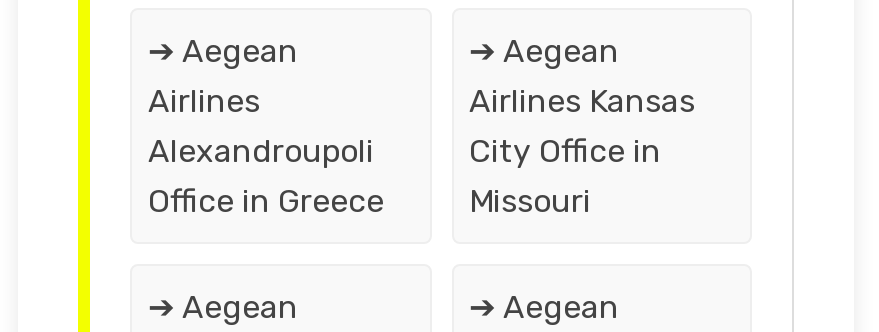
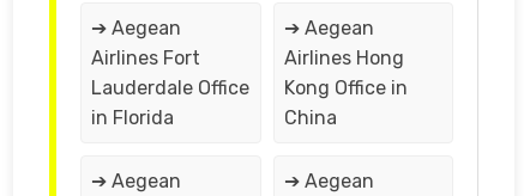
- Airlines
- Alexandroupoli
- Office in Greece
+ Airlines Fort
+ Lauderdale Office
+ in Florida

- Airlines Kansas
- City Office in
- Missouri
+ Airlines Hong
+ Kong Office in
+ China
